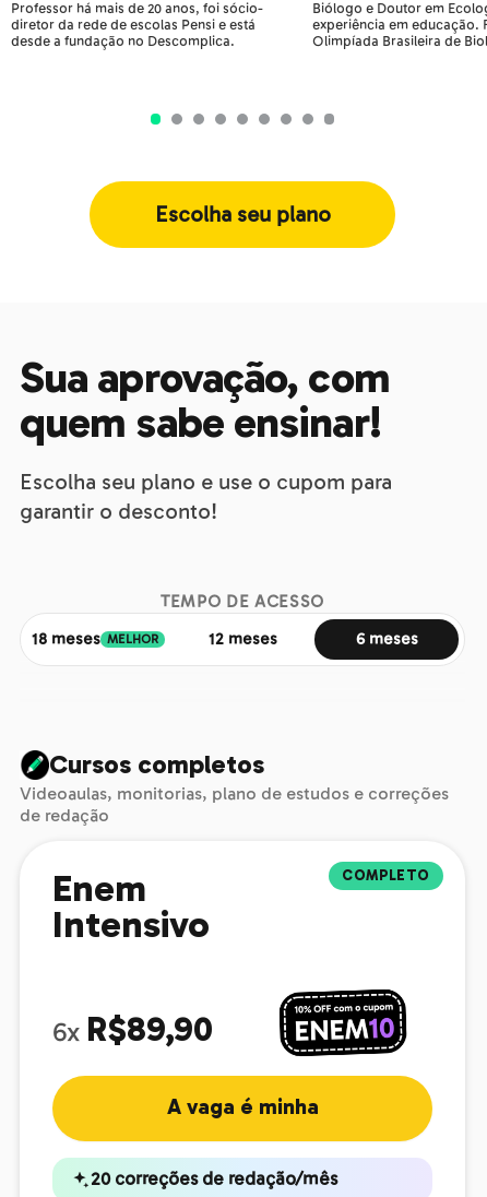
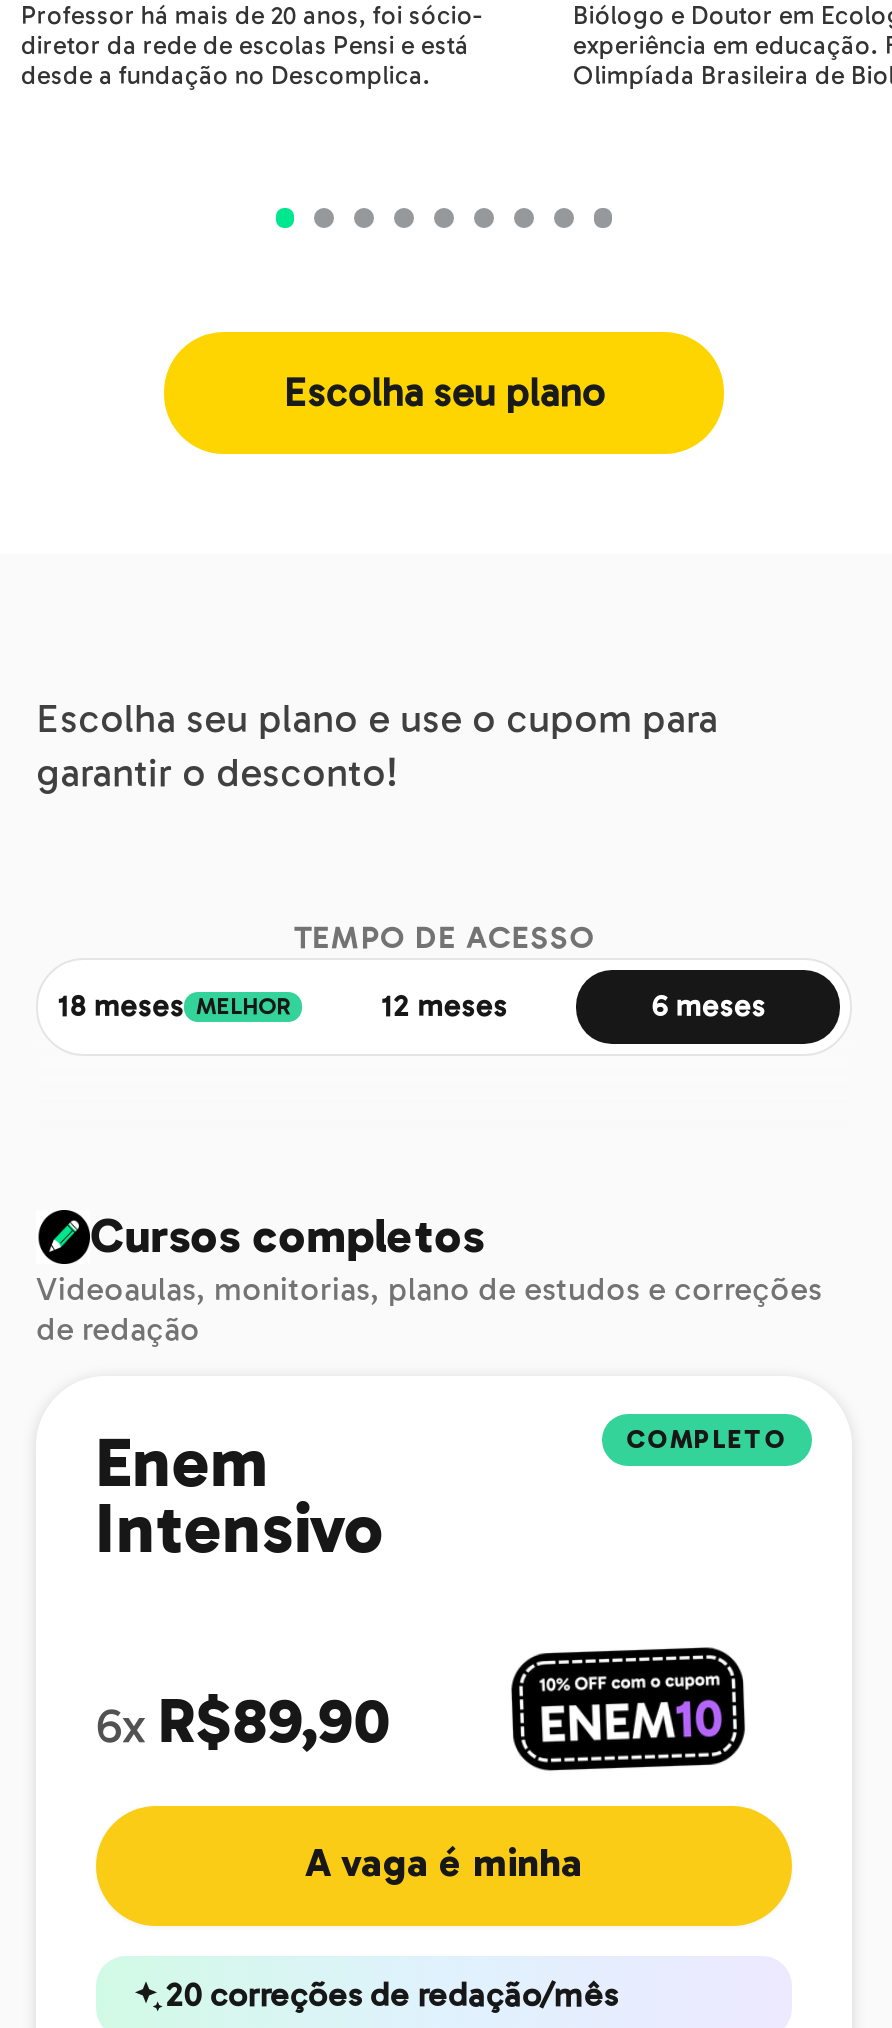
- Sua aprovação, com
- quem sabe ensinar!
